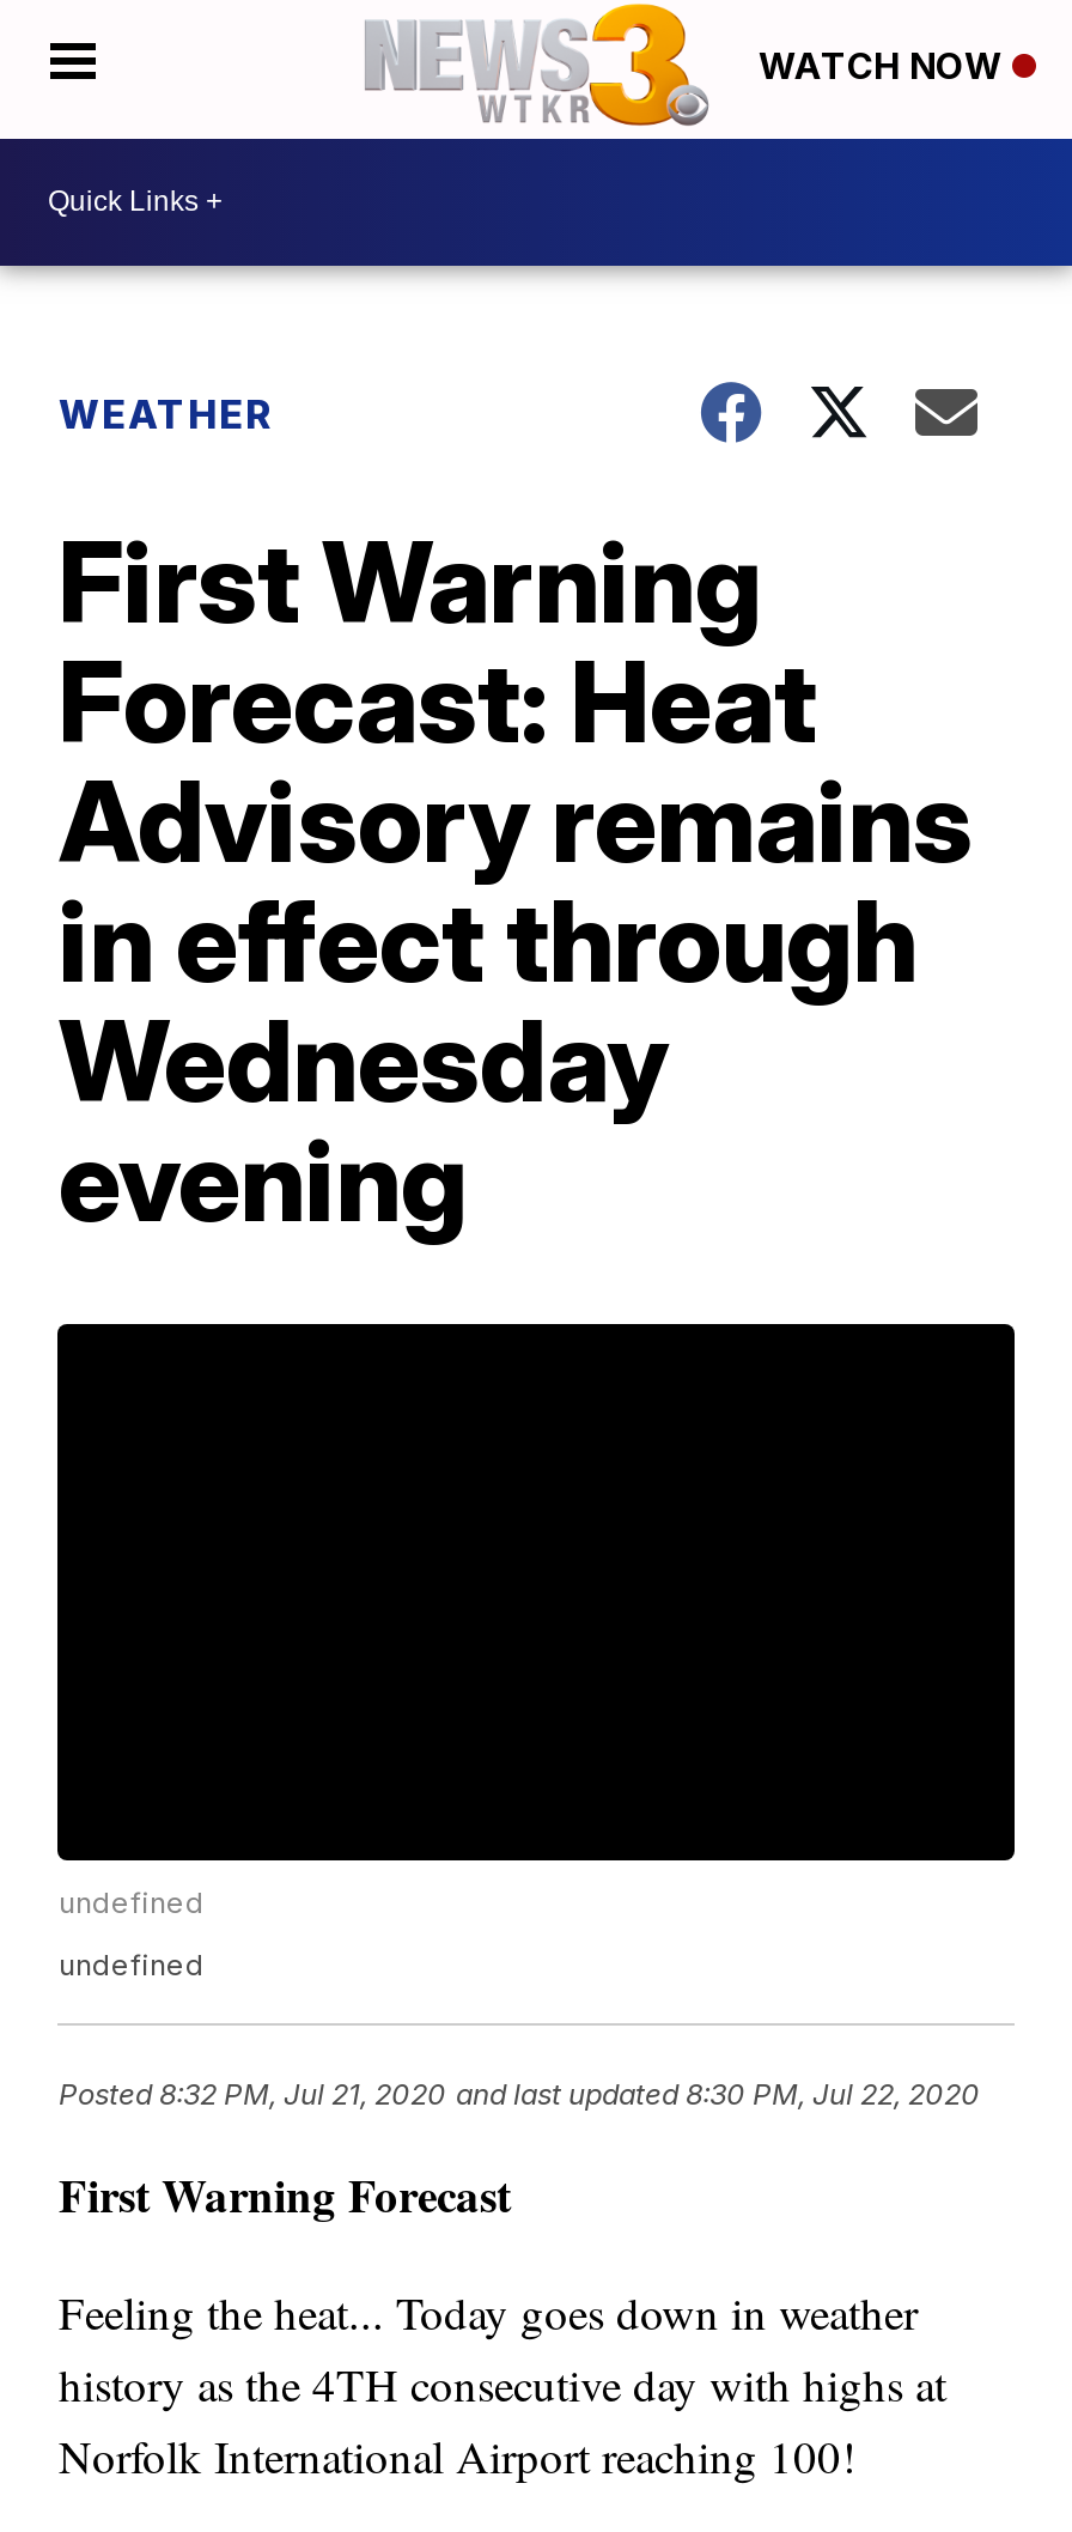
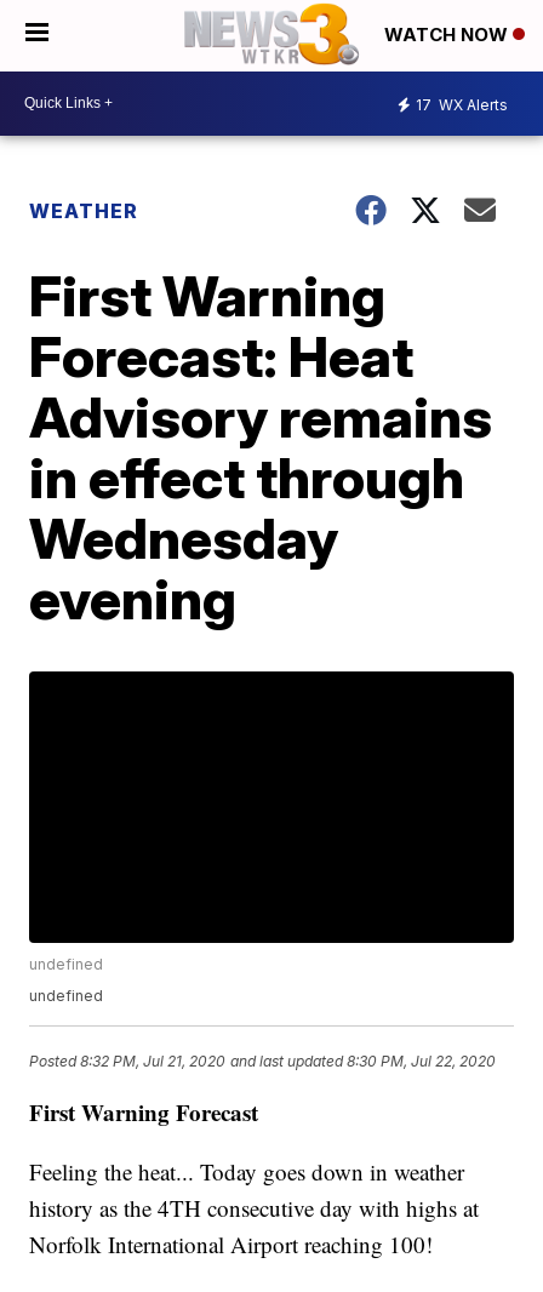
+ 17 WX Alerts
